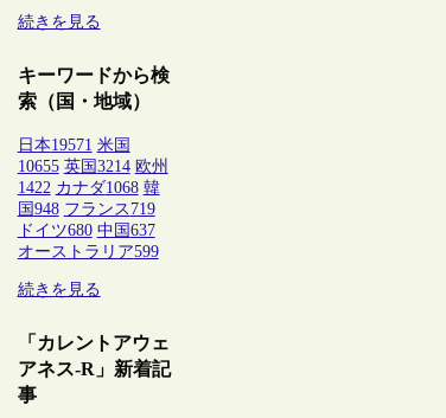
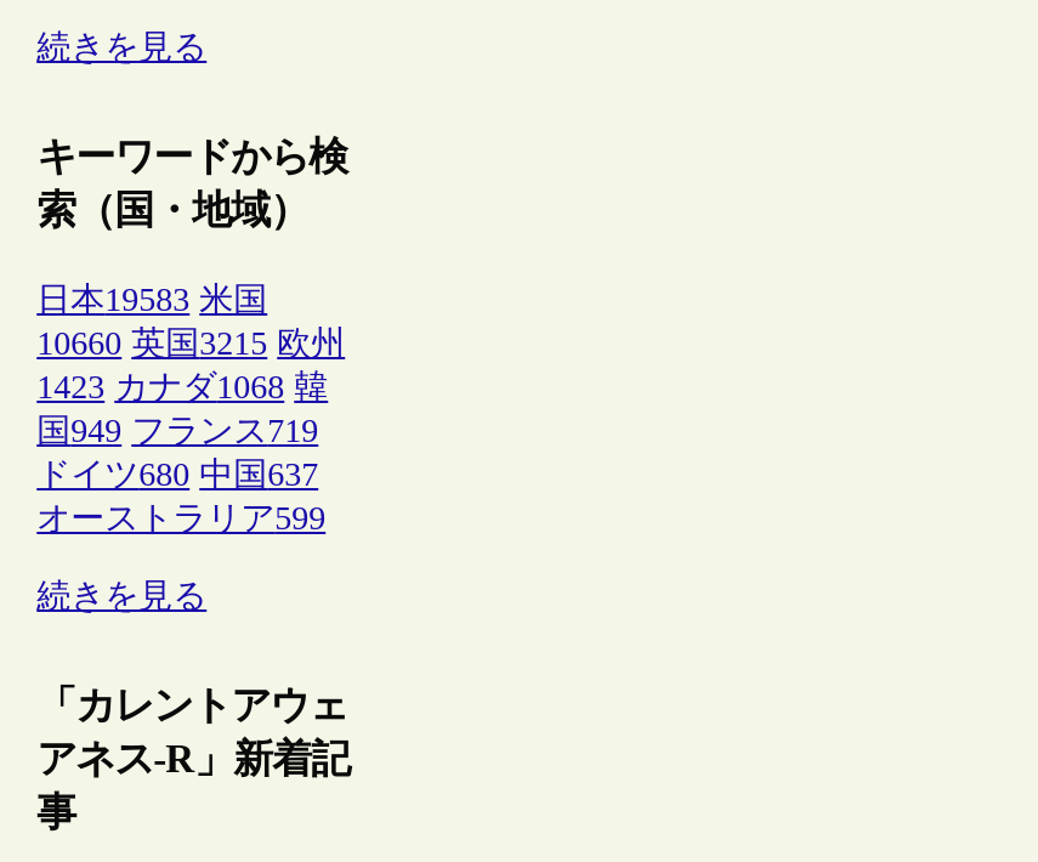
- 日本19571 米国
+ 日本19583 米国

- 10655 英国3214 欧州
+ 10660 英国3215 欧州

- 1422 カナダ1068 韓
+ 1423 カナダ1068 韓

- 国948 フランス719
+ 国949 フランス719
